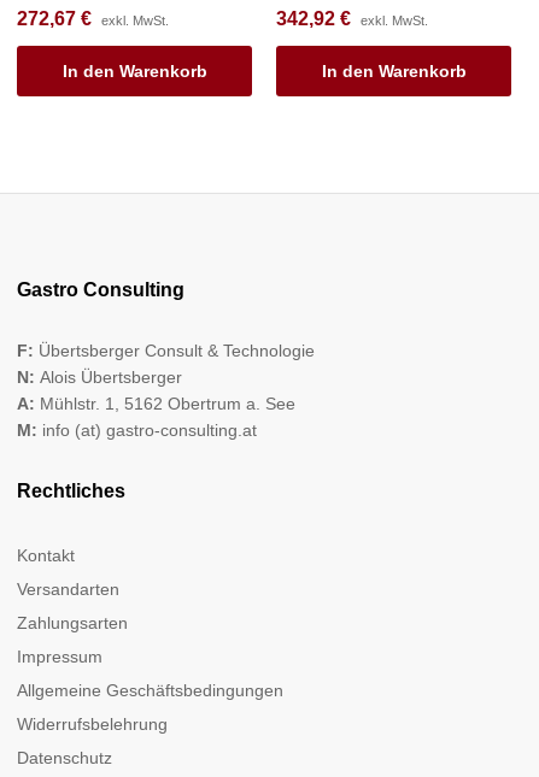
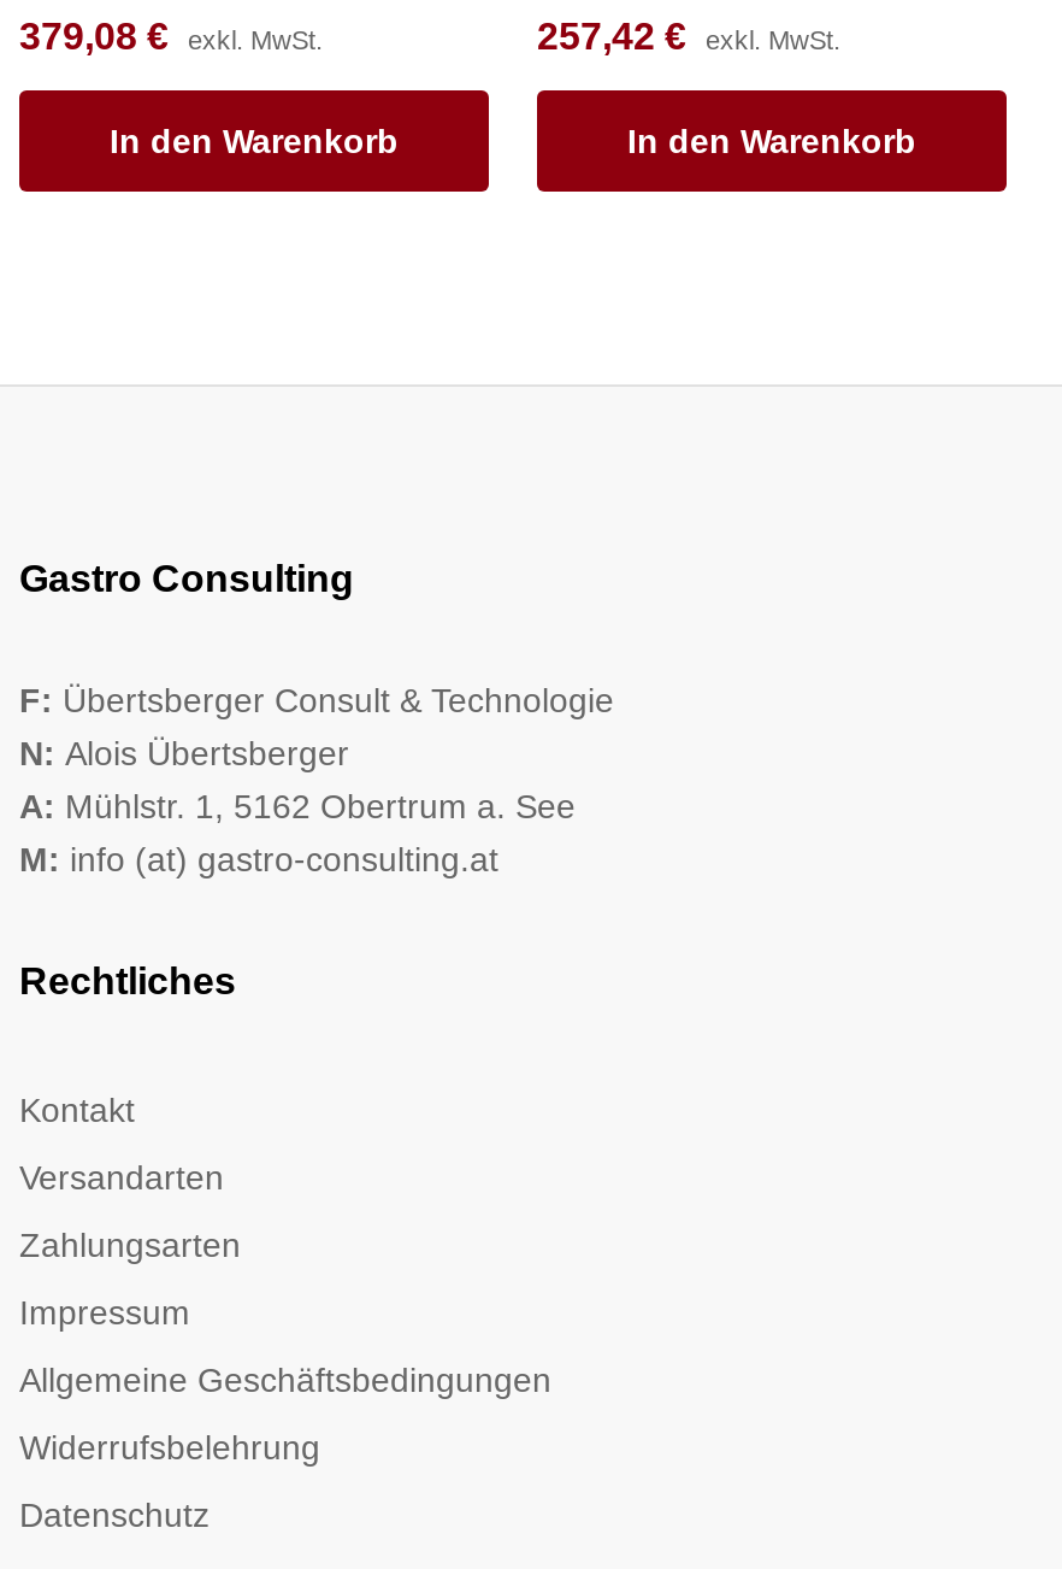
- 272,67 € exkl. MwSt.
+ 379,08 € exkl. MwSt.

- 342,92 € exkl. MwSt.
+ 257,42 € exkl. MwSt.
